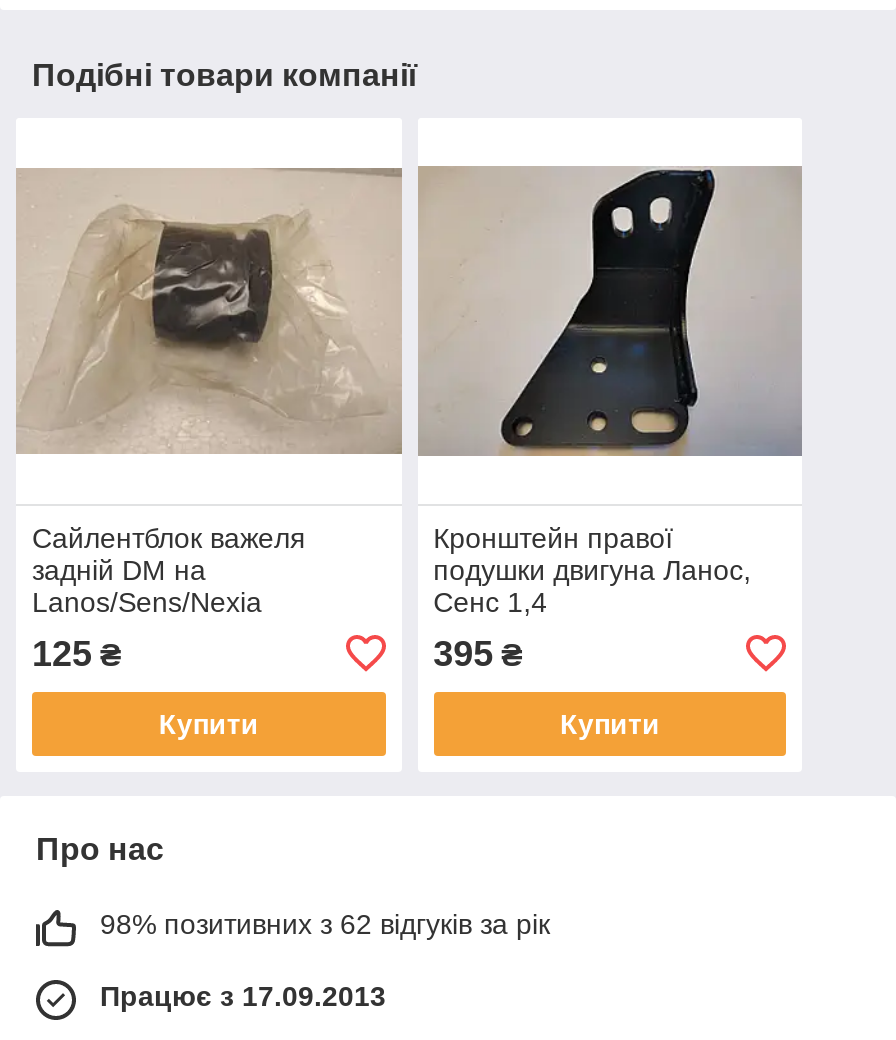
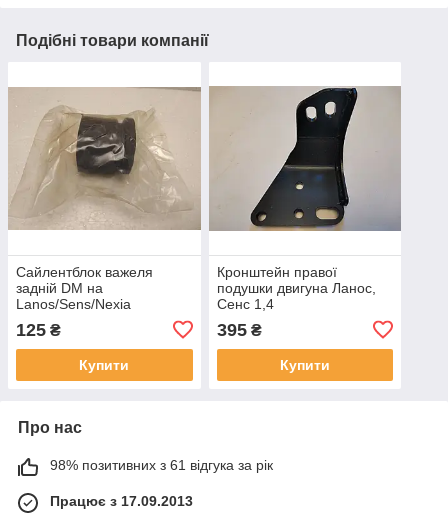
- 98% позитивних з 62 відгуків за рік
+ 98% позитивних з 61 відгука за рік
